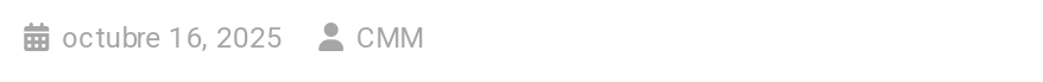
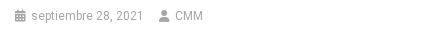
- octubre 16, 2025
+ septiembre 28, 2021
